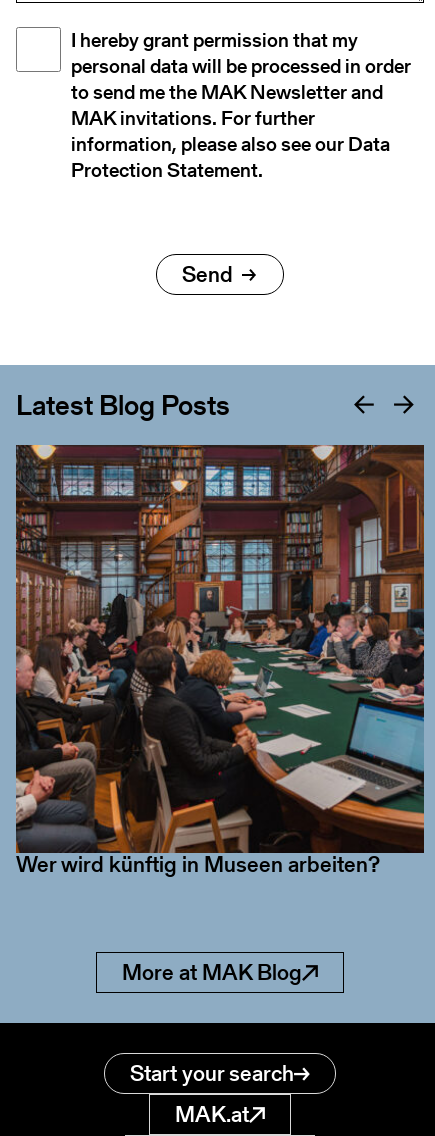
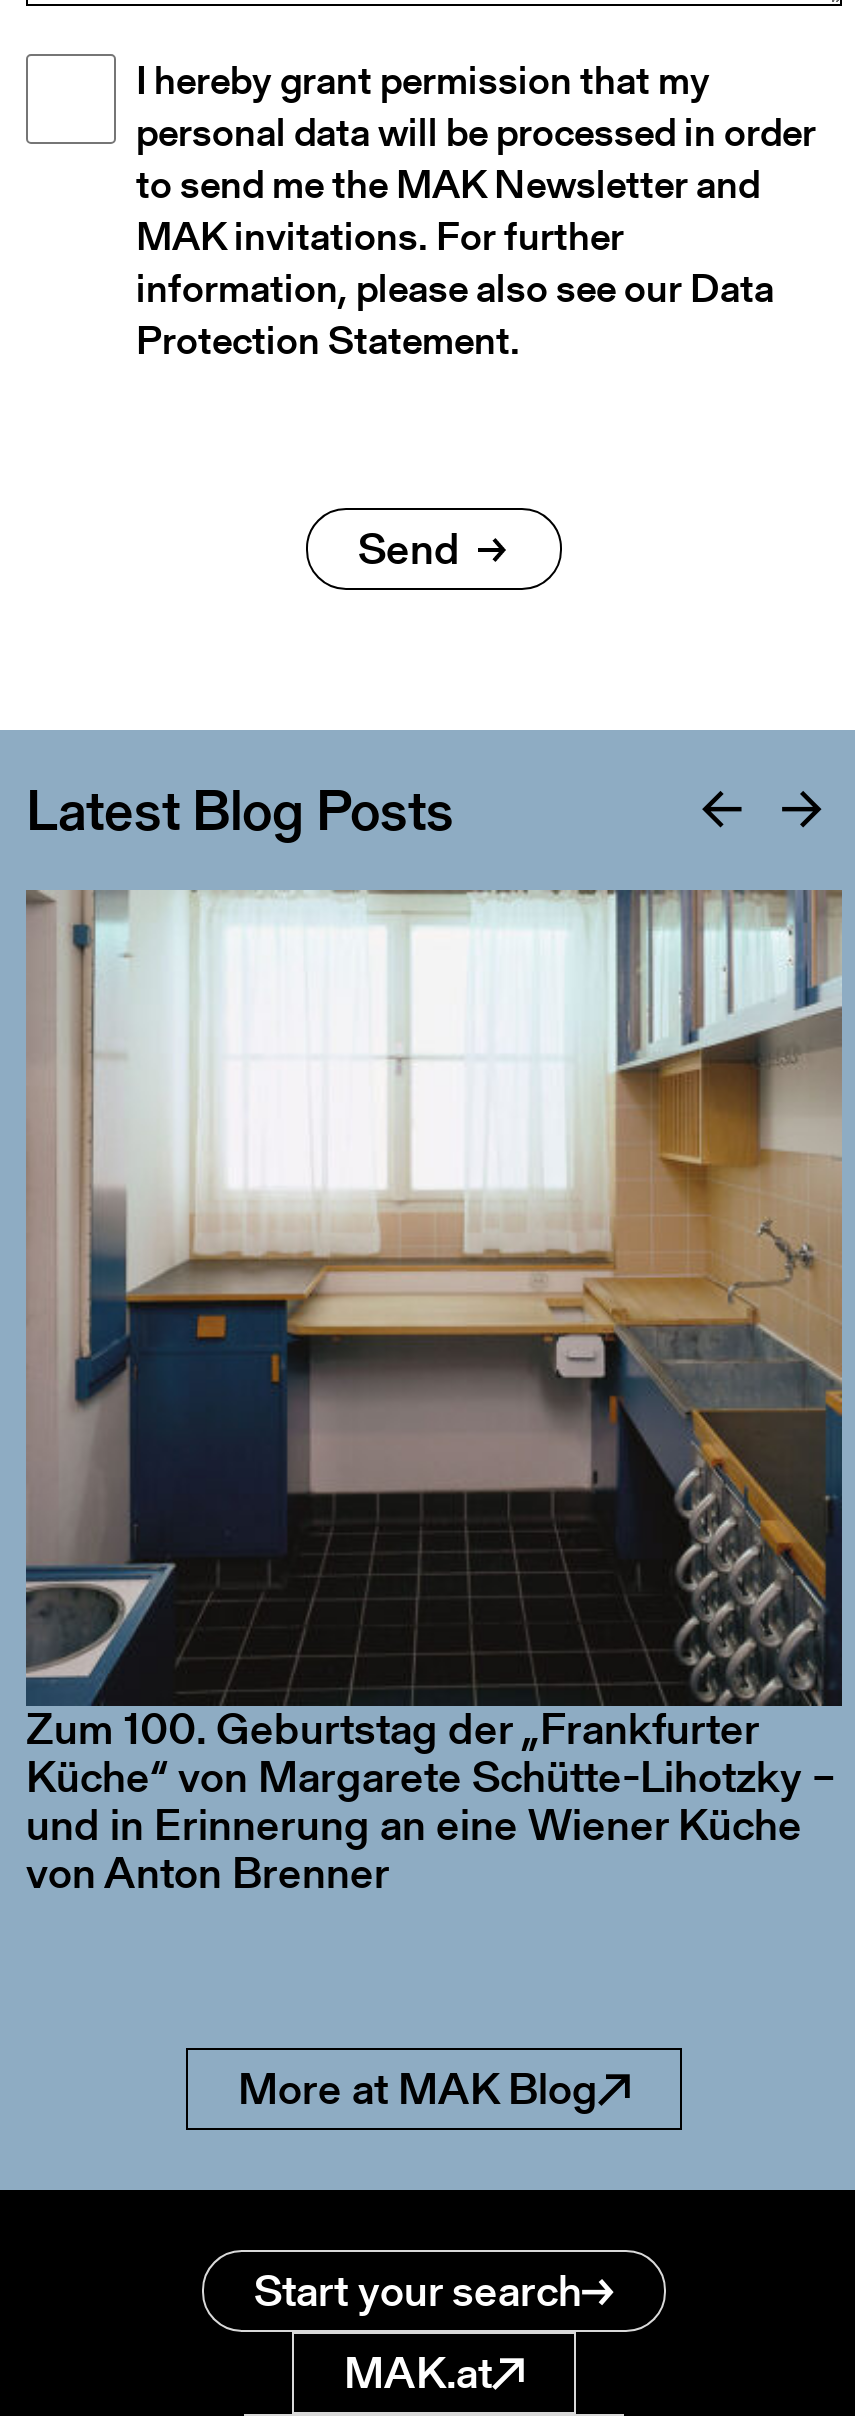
- [image]
+ [image]

- Wer wird künftig in Museen arbeiten?
+ Zum 100. Geburtstag der „Frankfurter
+ Küche“ von Margarete Schütte-Lihotzky –
+ und in Erinnerung an eine Wiener Küche
+ von Anton Brenner
